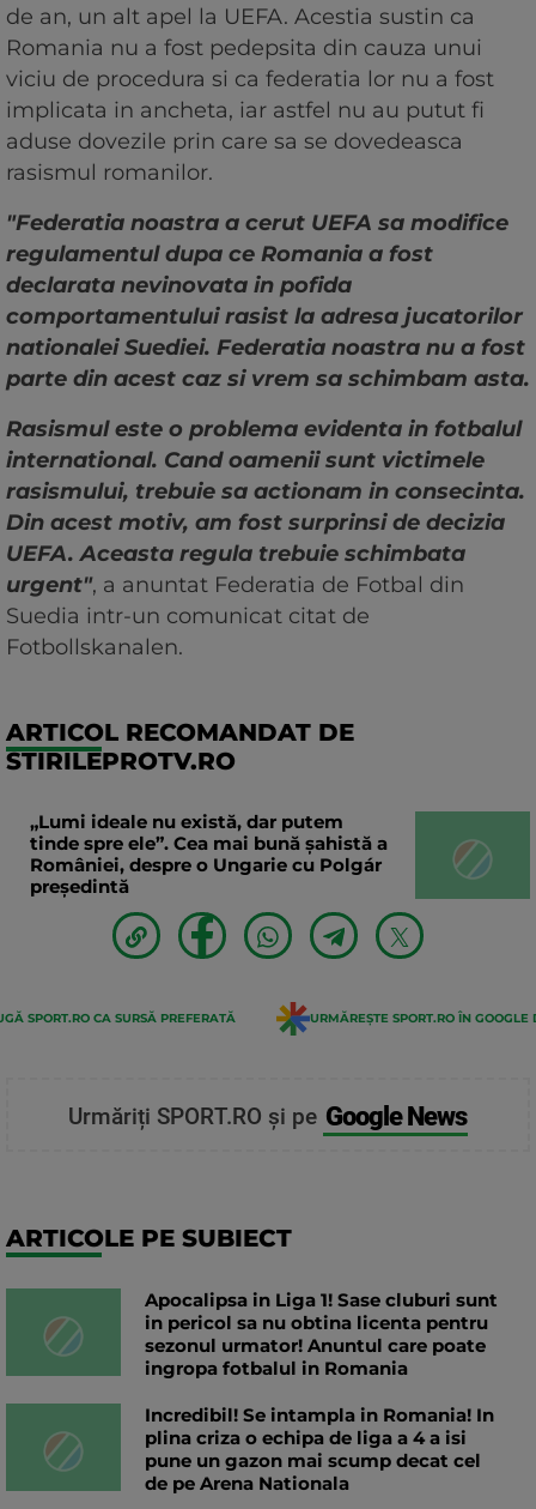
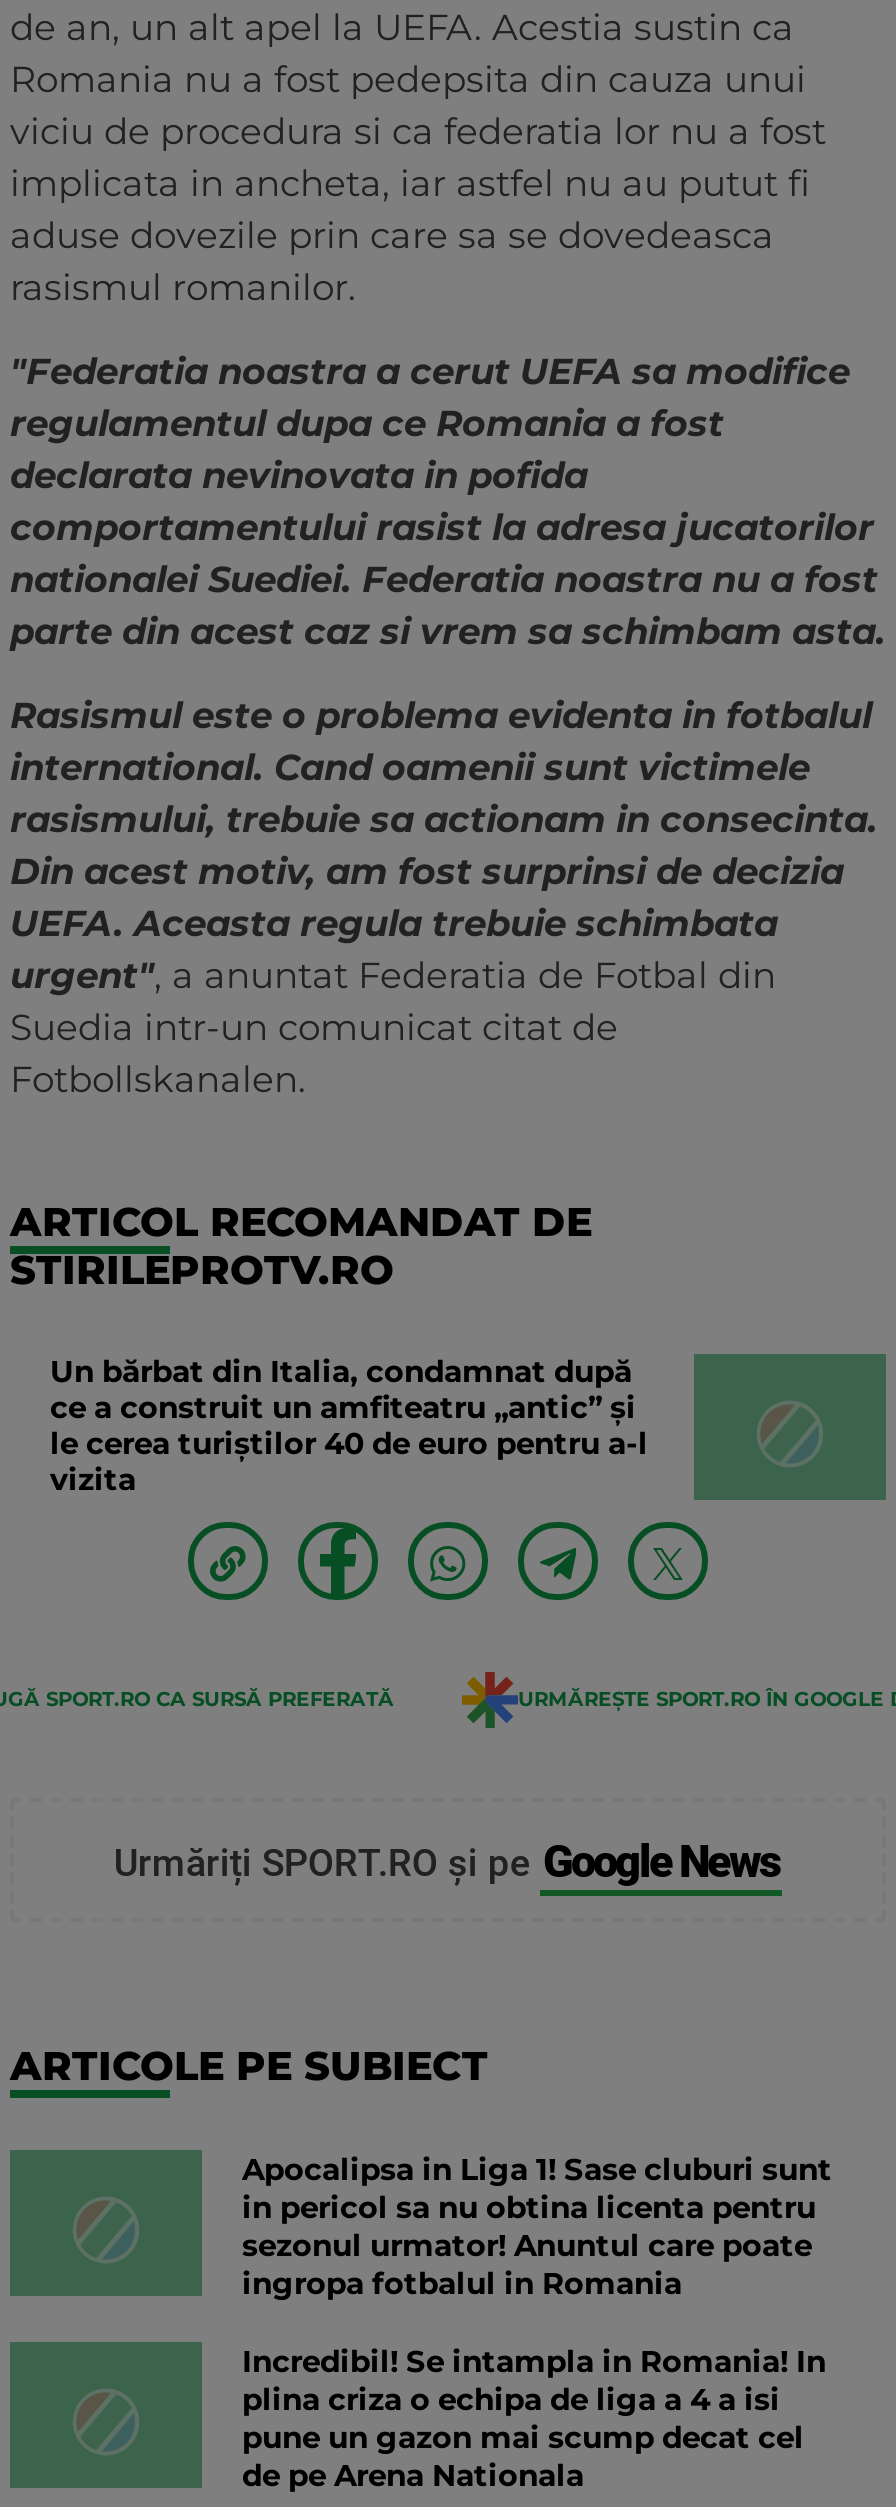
- „Lumi ideale nu există, dar putem
- tinde spre ele”. Cea mai bună șahistă a
- României, despre o Ungarie cu Polgár
- președintă
+ Un bărbat din Italia, condamnat după
+ ce a construit un amfiteatru „antic” și
+ le cerea turiștilor 40 de euro pentru a-l
+ vizita
